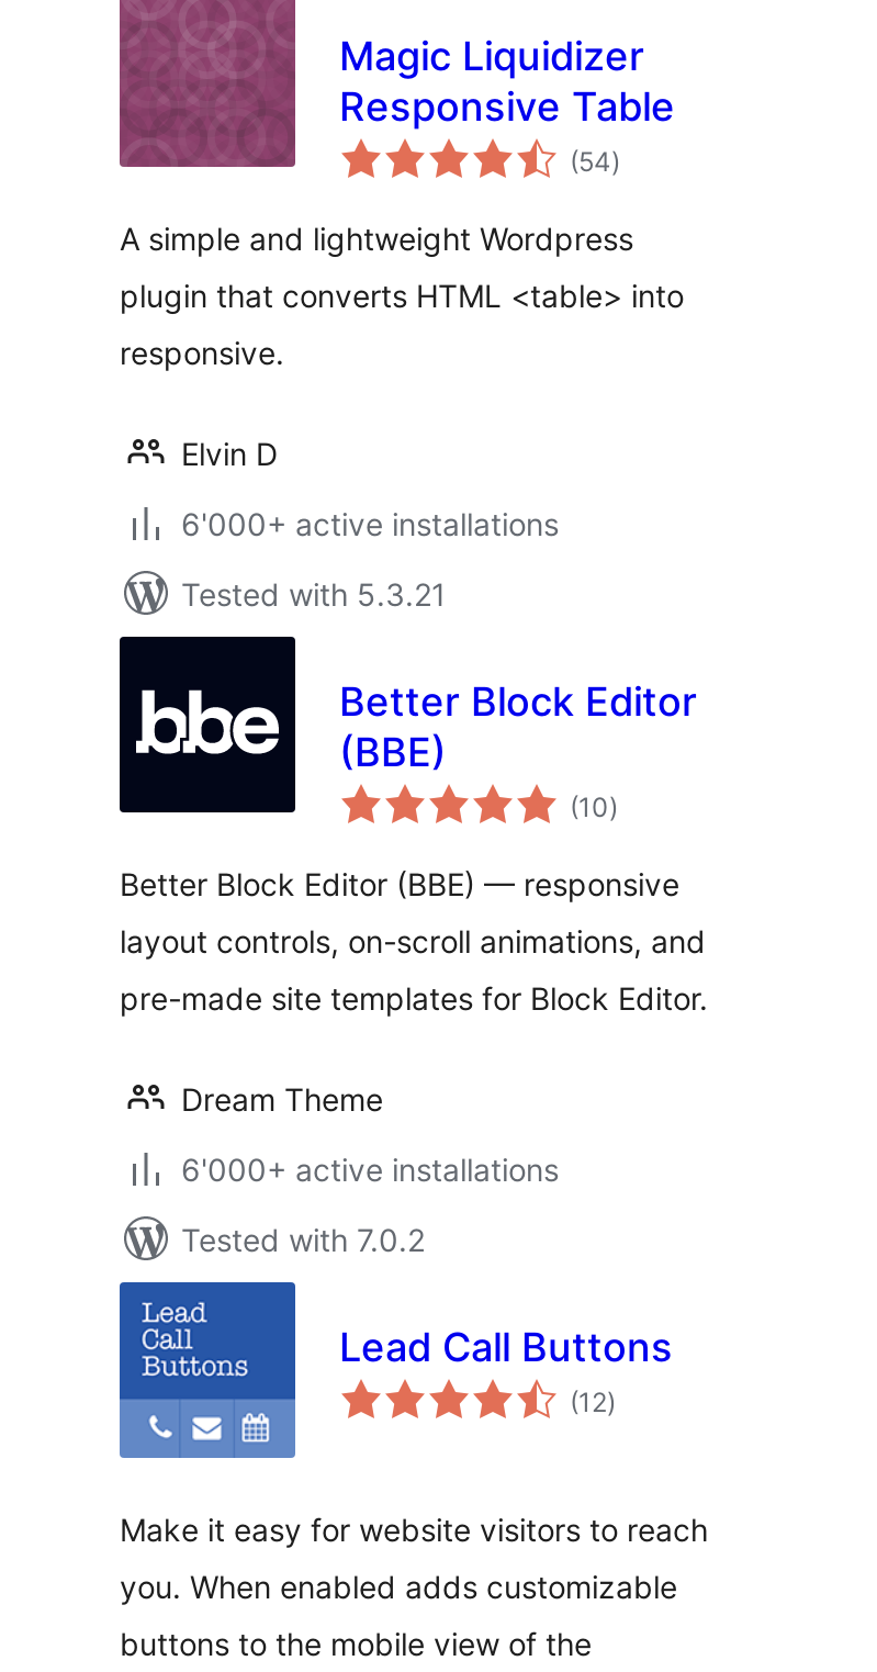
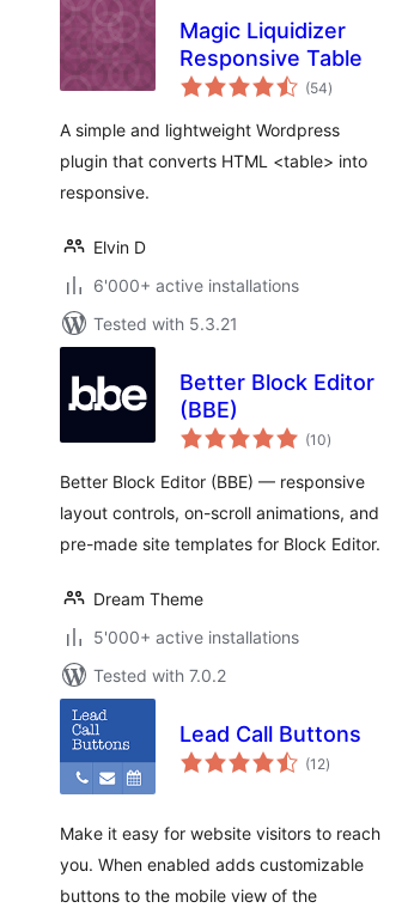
- 6'000+ active installations
+ 5'000+ active installations
